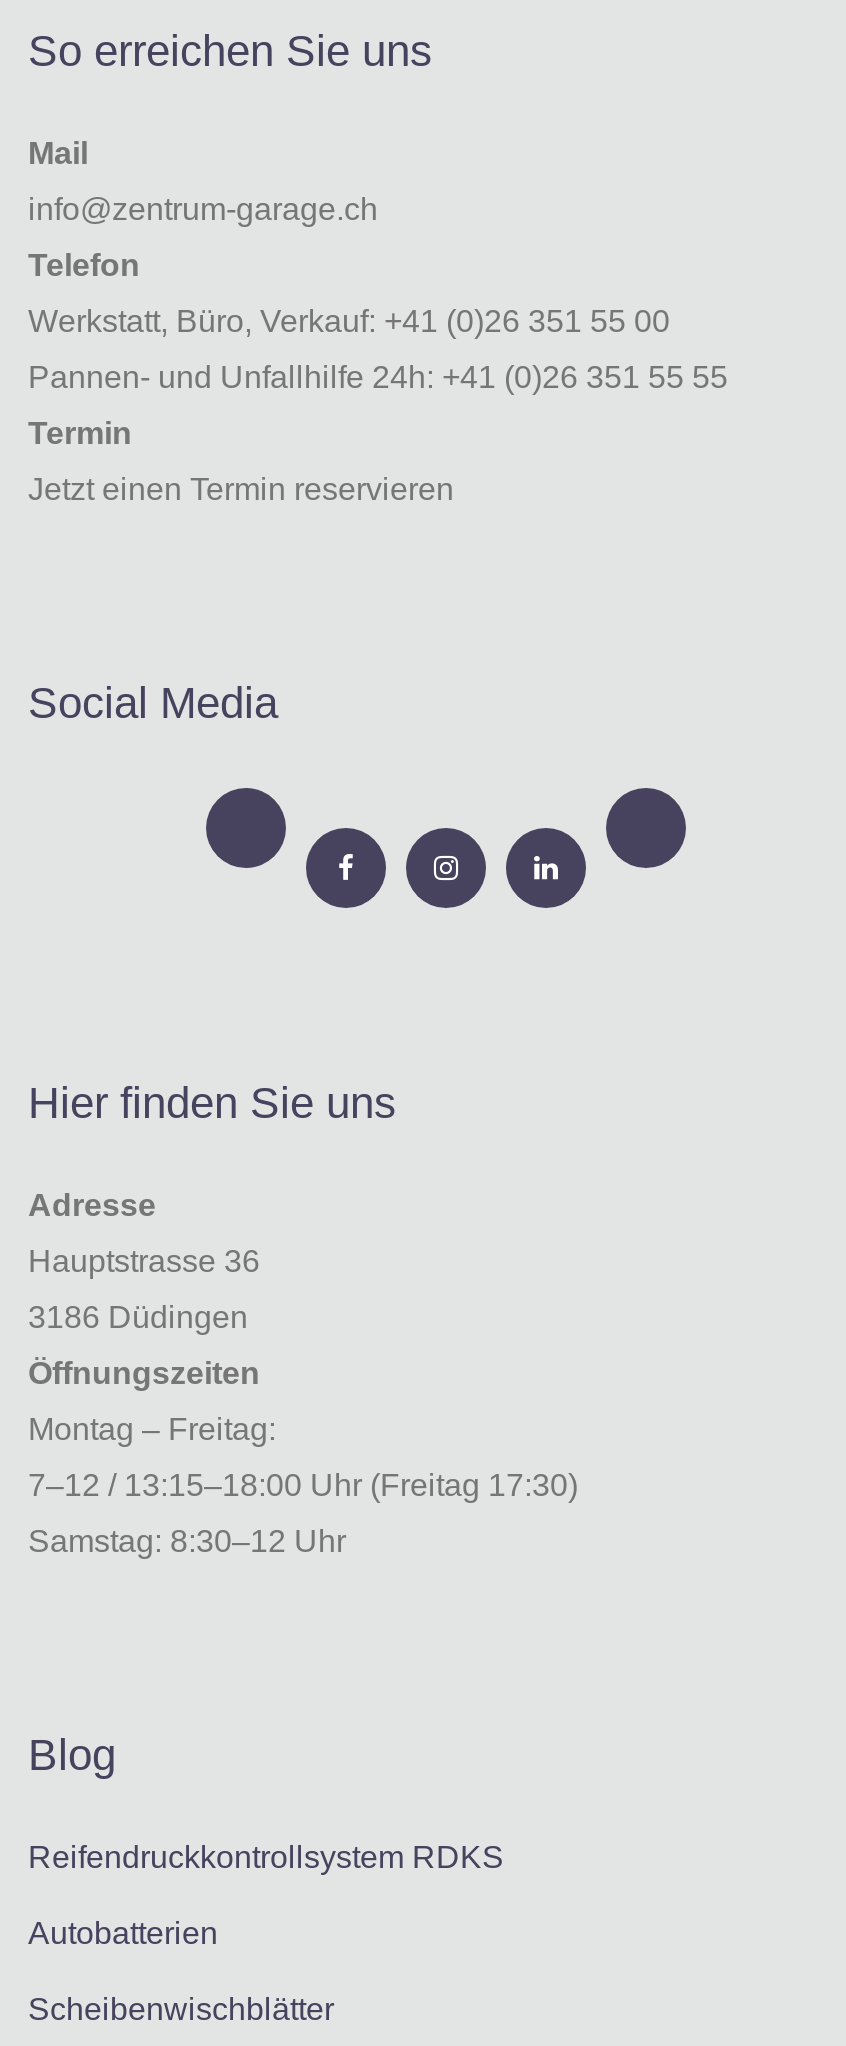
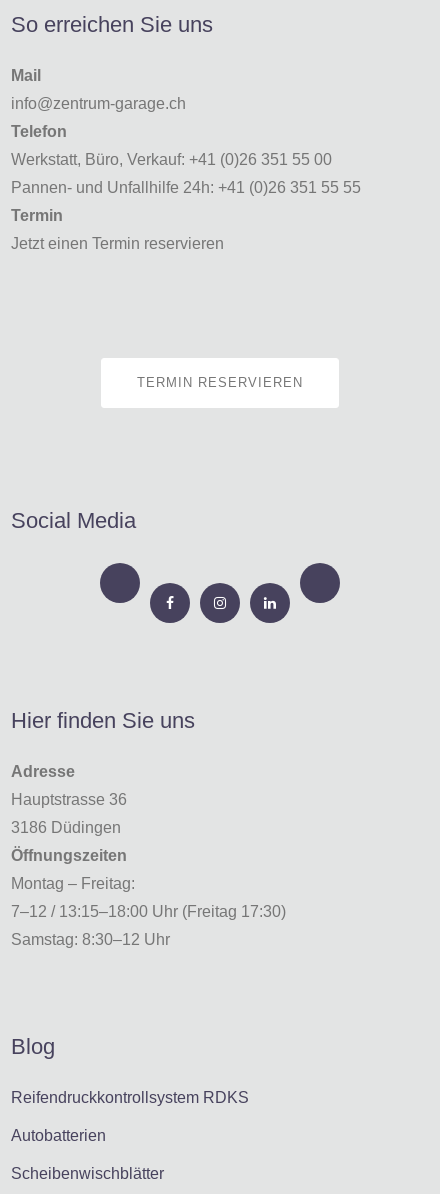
+ TERMIN RESERVIEREN
